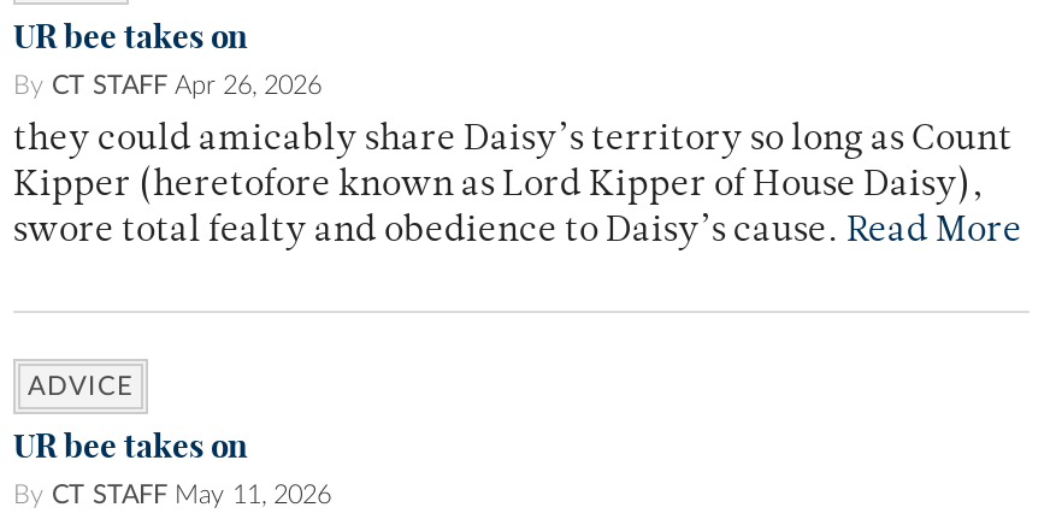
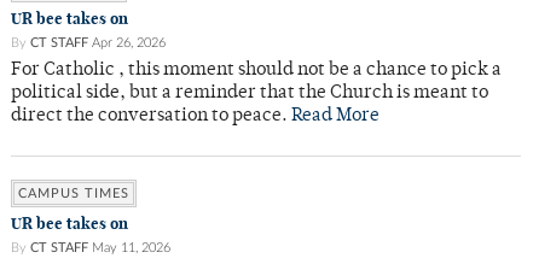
- they could amicably share Daisy’s territory so long as Count
- Kipper (heretofore known as Lord Kipper of House Daisy),
- swore total fealty and obedience to Daisy’s cause. Read More
+ For Catholic , this moment should not be a chance to pick a
+ political side, but a reminder that the Church is meant to
+ direct the conversation to peace. Read More

- ADVICE
+ CAMPUS TIMES
